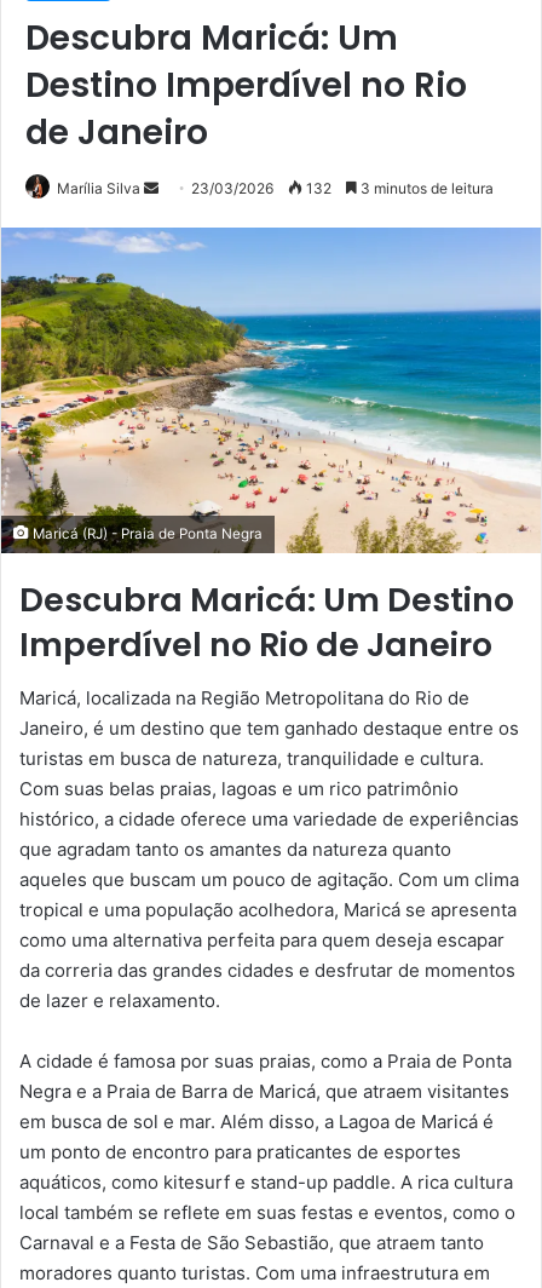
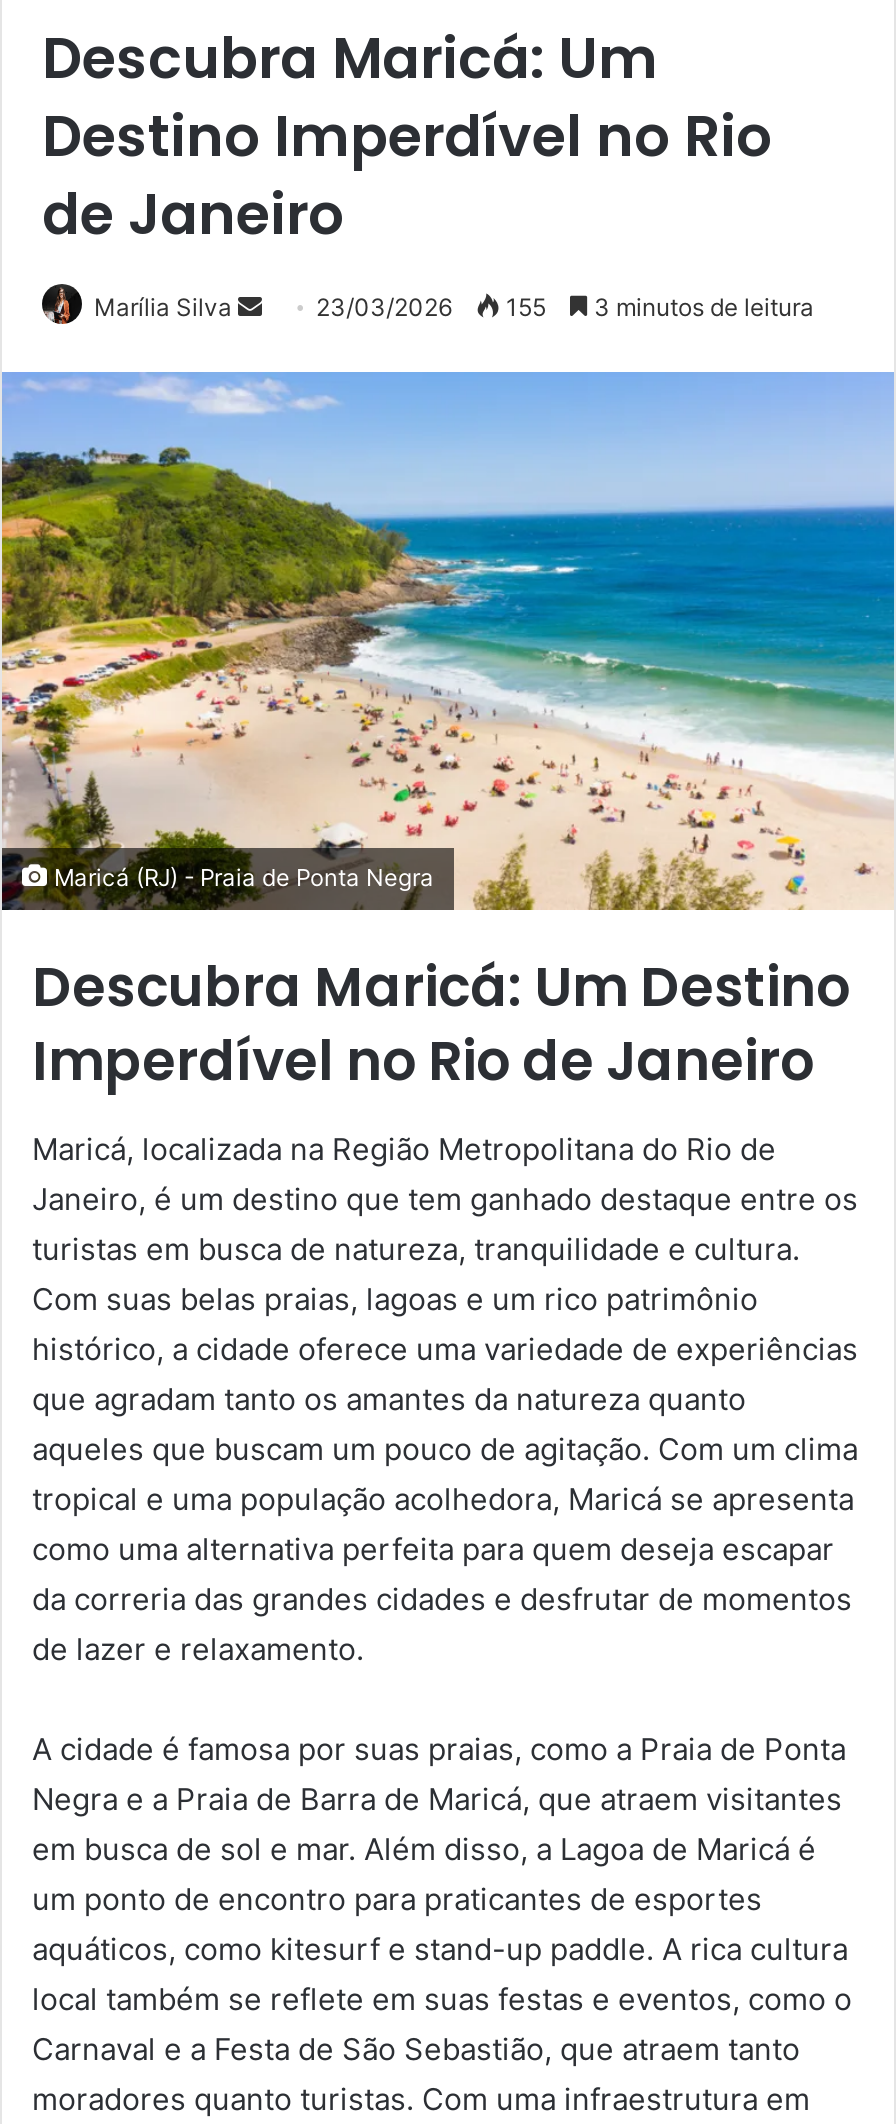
- 132
+ 155
